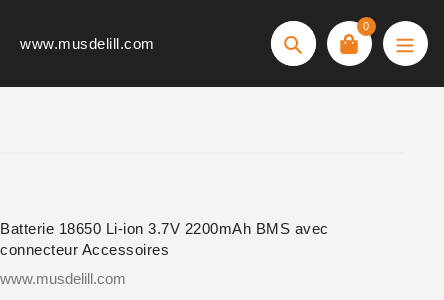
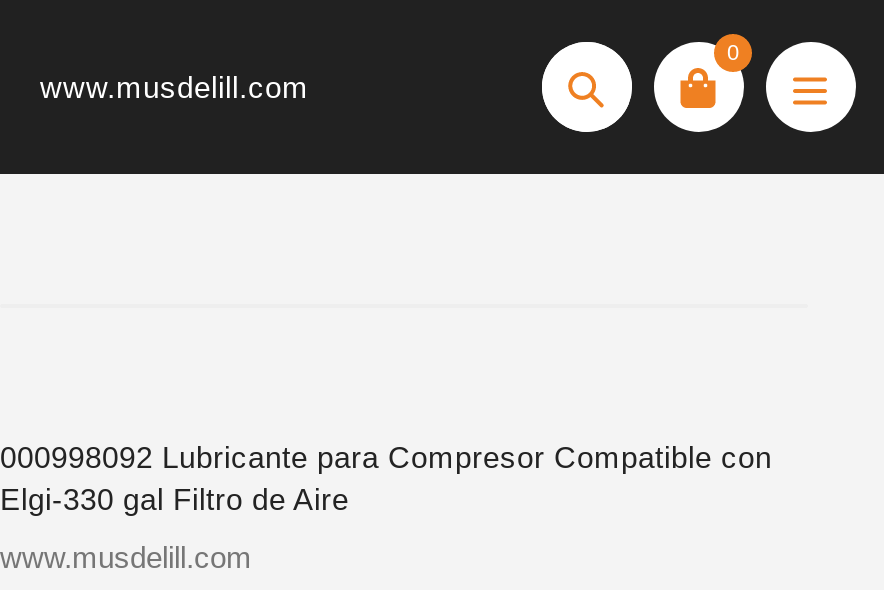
- Batterie 18650 Li-ion 3.7V 2200mAh BMS avec
- connecteur Accessoires
+ 000998092 Lubricante para Compresor Compatible con
+ Elgi-330 gal Filtro de Aire
